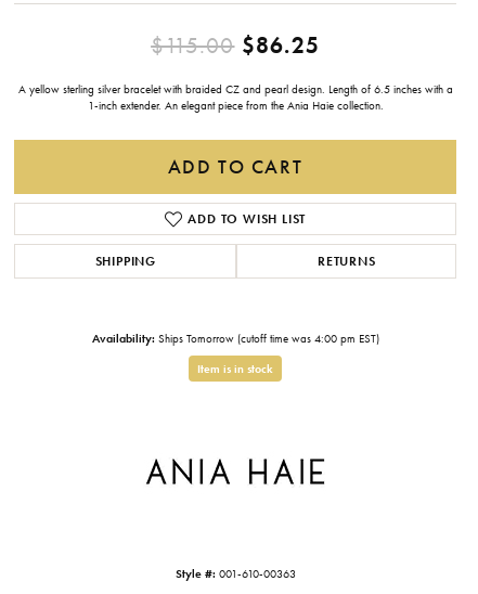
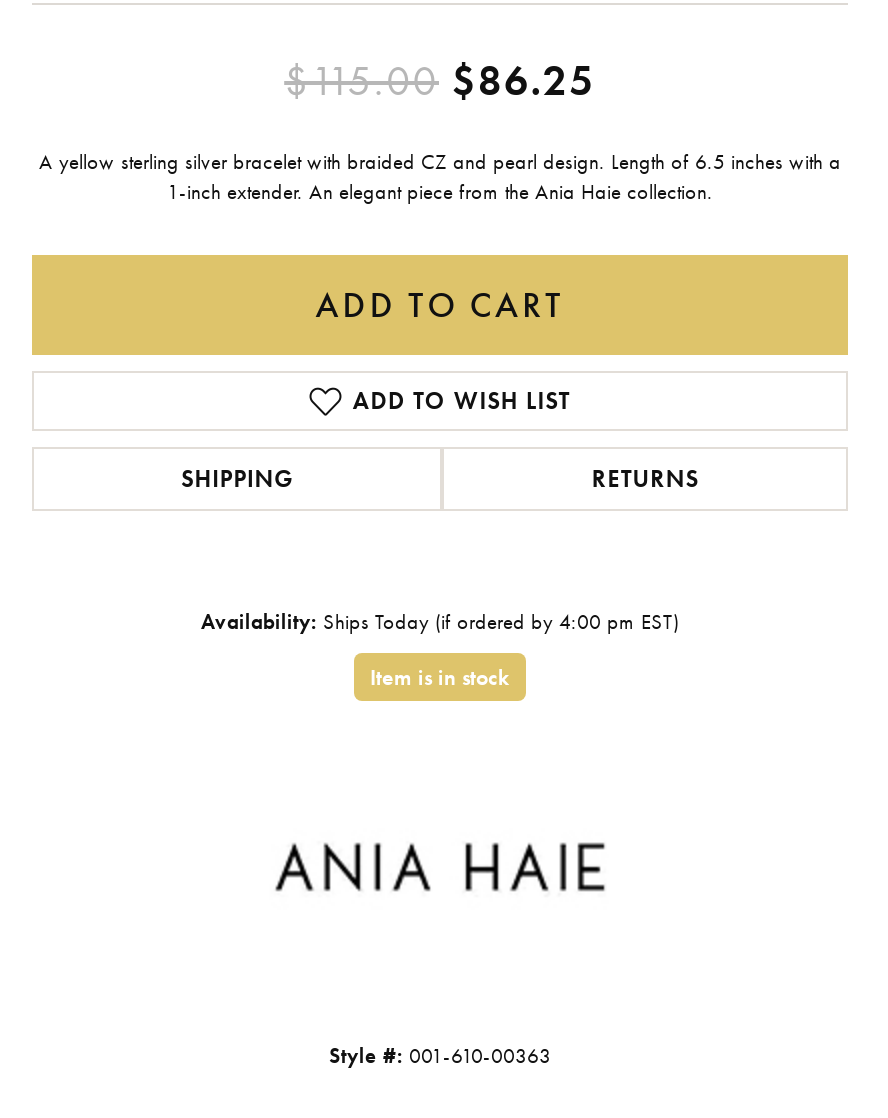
- Availability: Ships Tomorrow (cutoff time was 4:00 pm EST)
+ Availability: Ships Today (if ordered by 4:00 pm EST)
